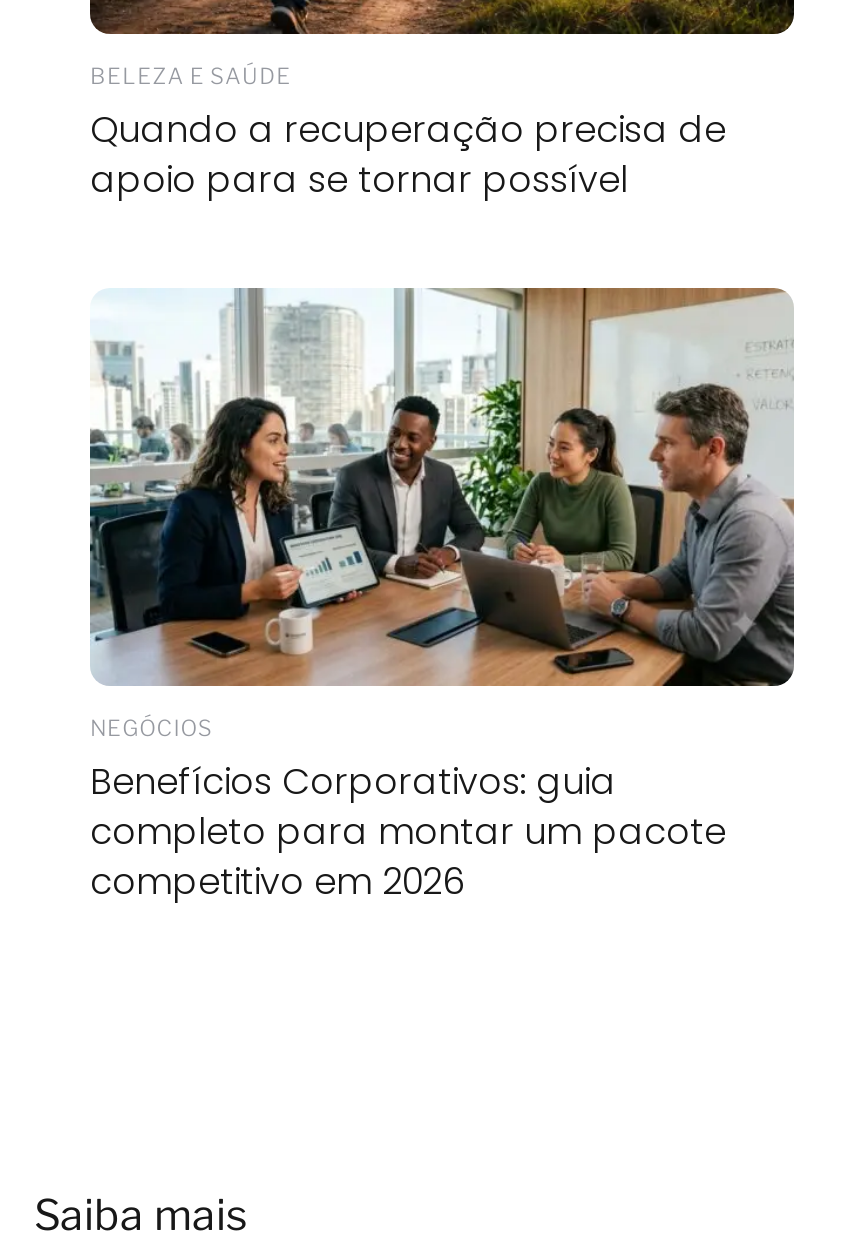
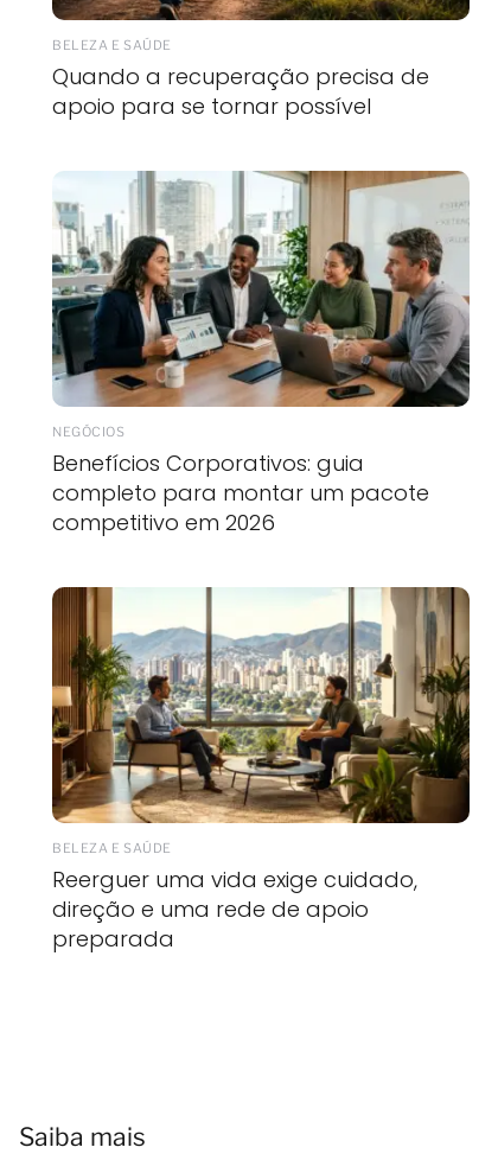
+ [image]
+ BELEZA E SAÚDE
+ Reerguer uma vida exige cuidado,
+ direção e uma rede de apoio
+ preparada
